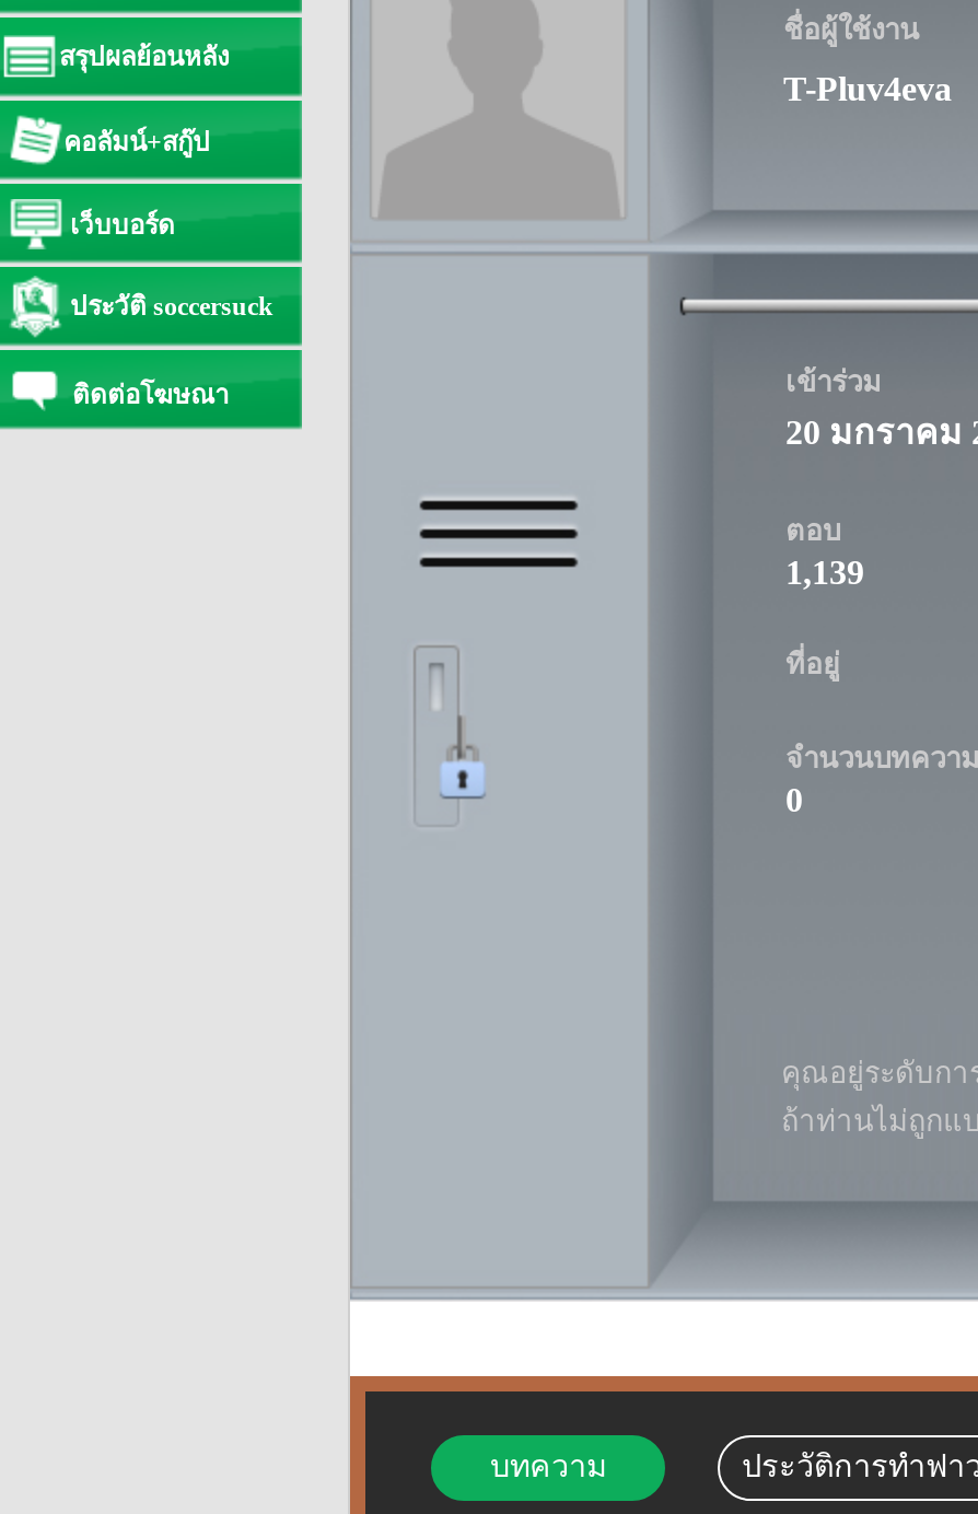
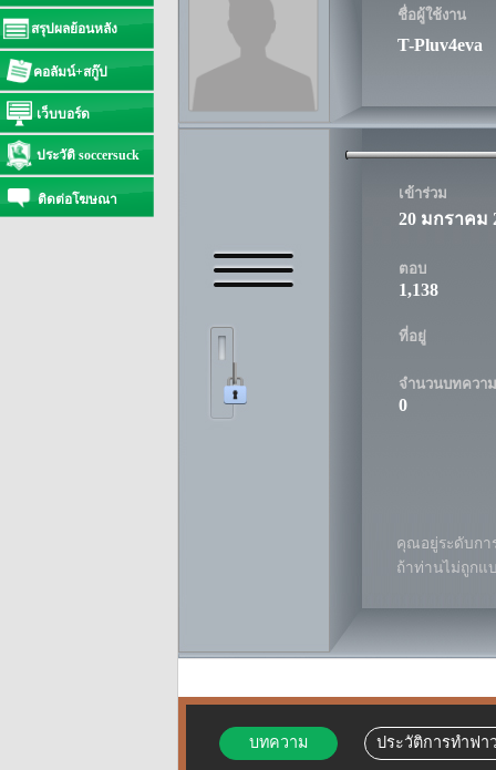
- 1,139
+ 1,138
